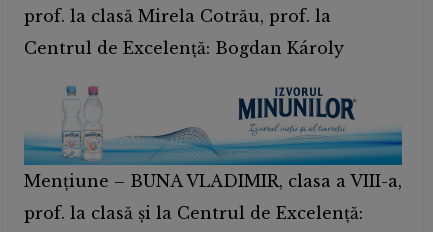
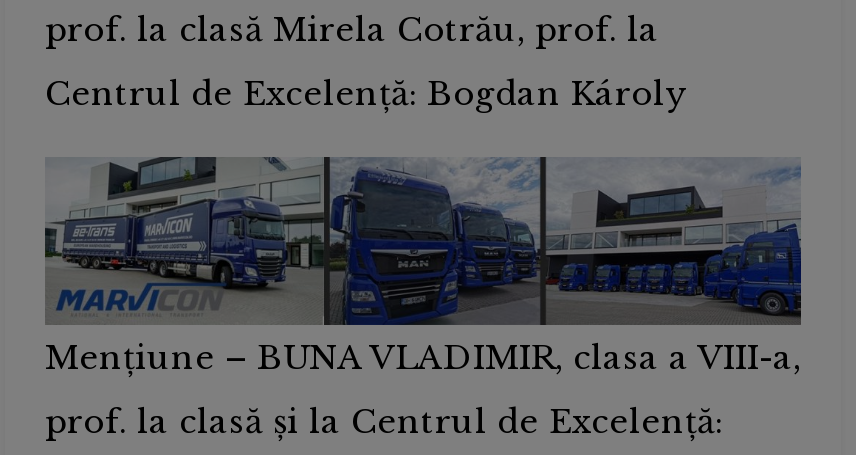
- [image]
+ [image]
